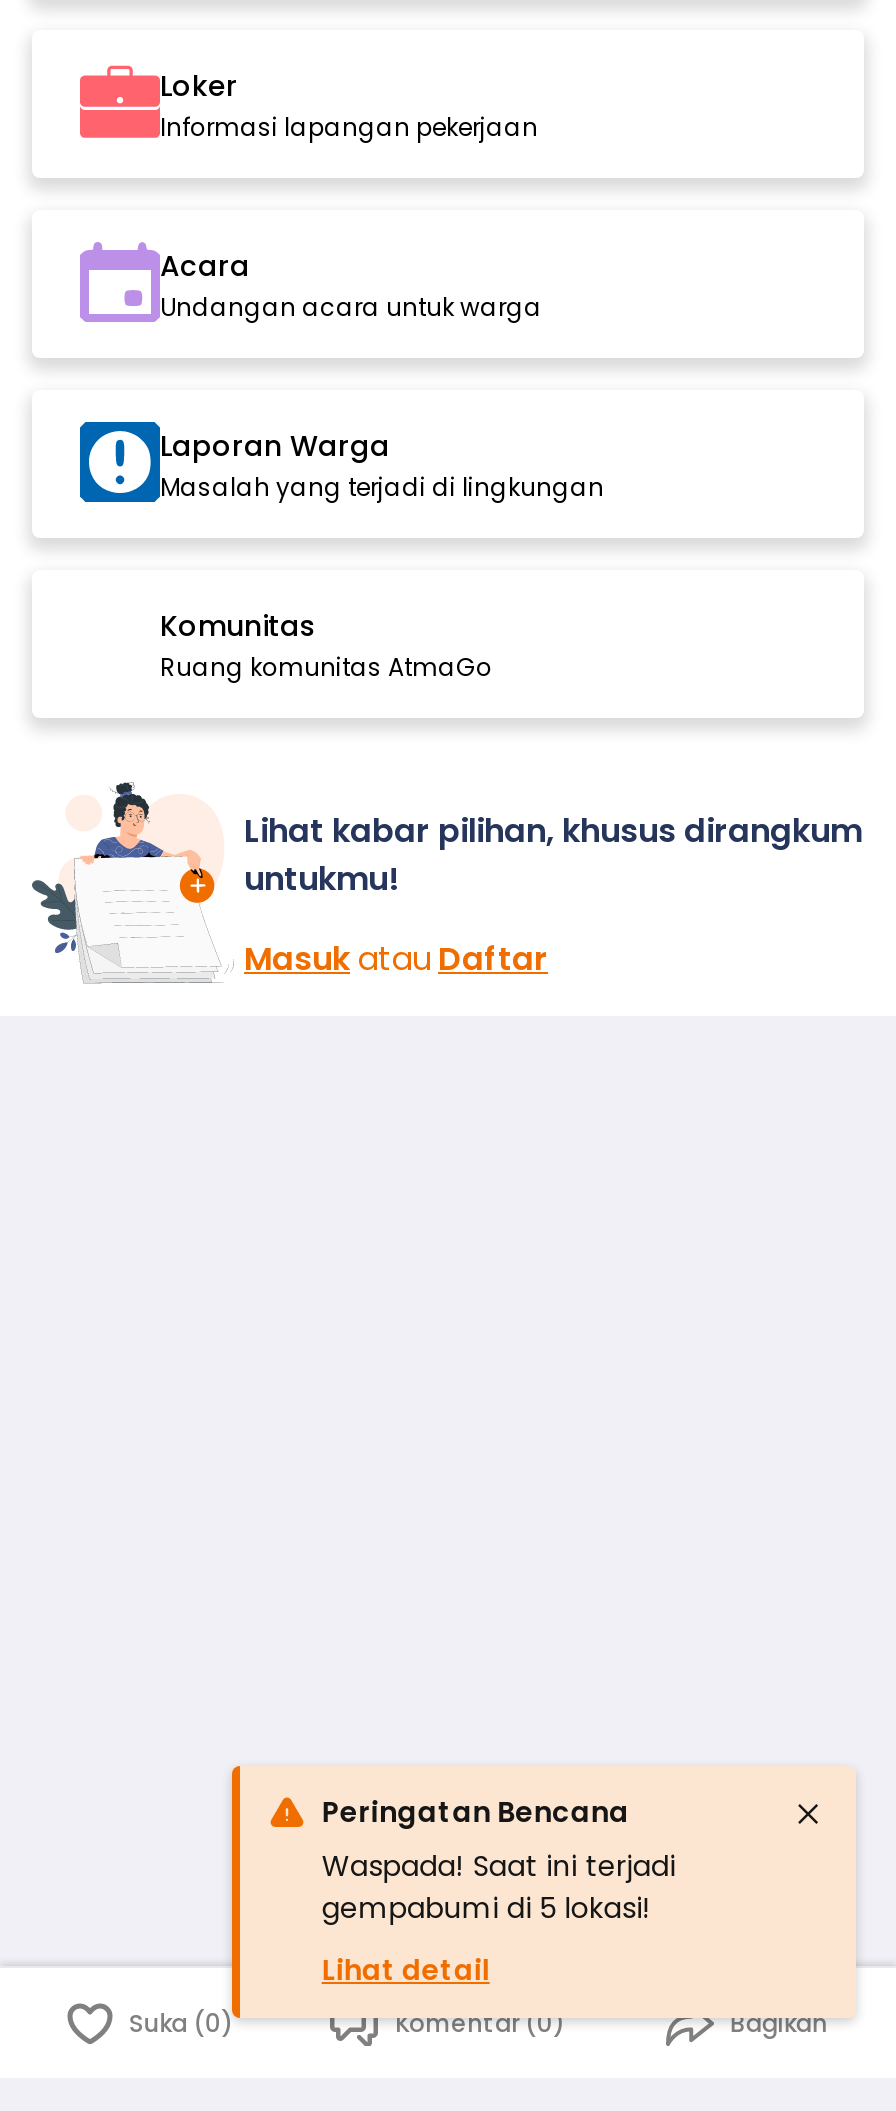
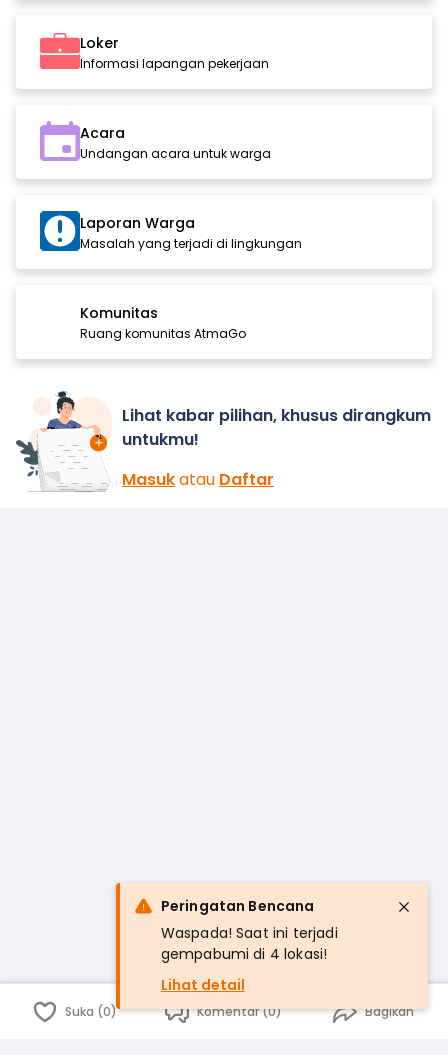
- gempabumi di 5 lokasi!
+ gempabumi di 4 lokasi!
